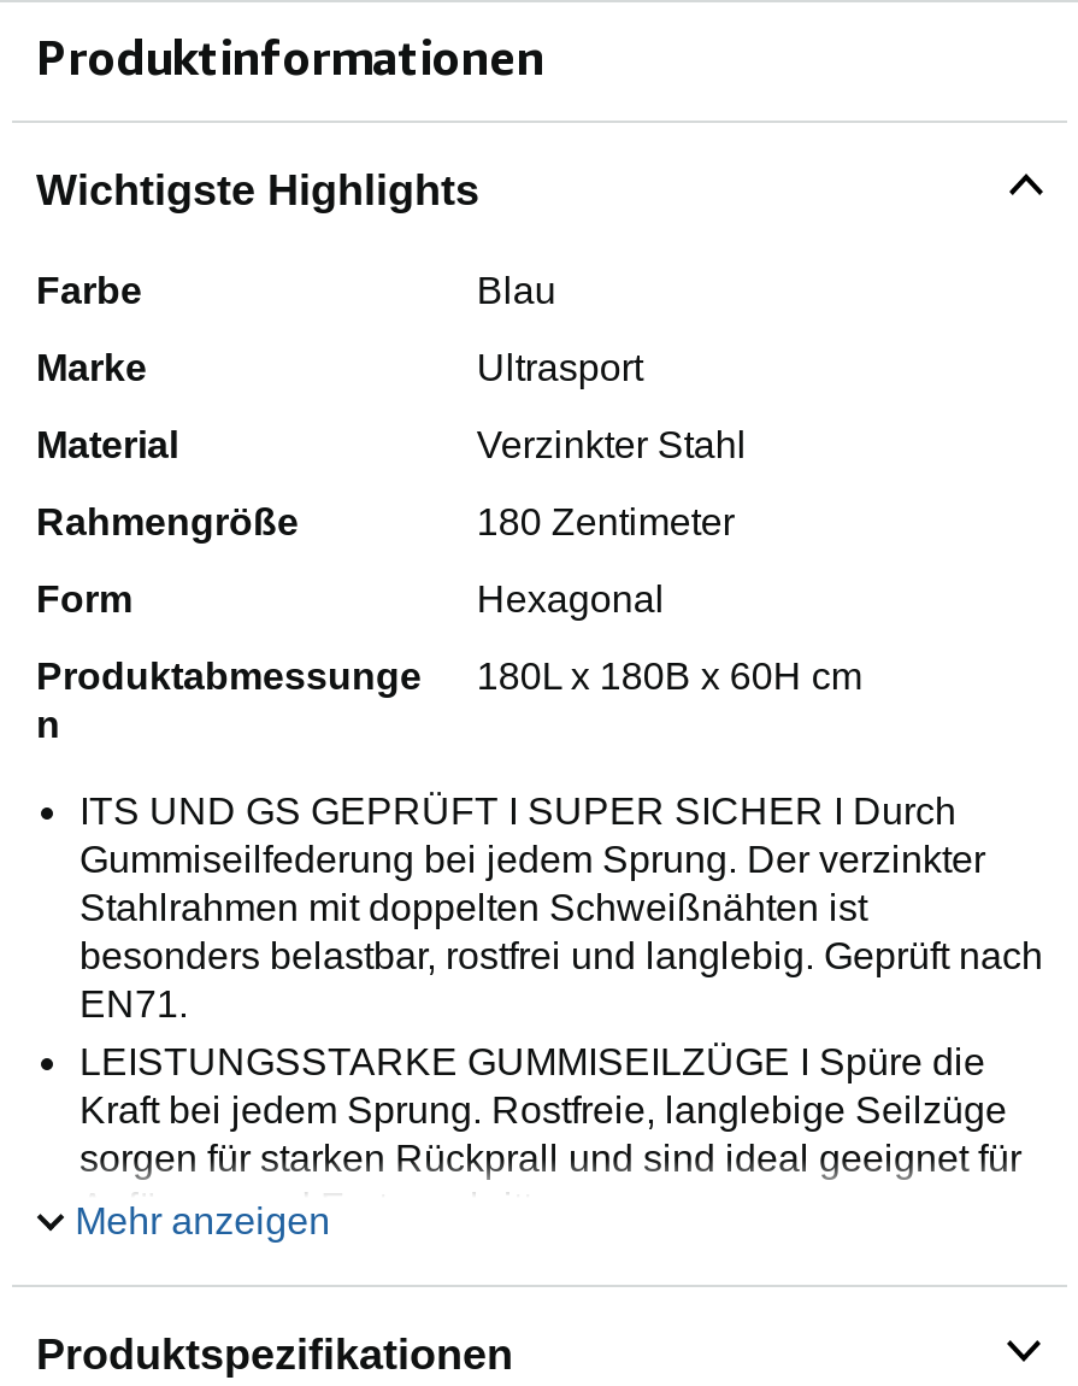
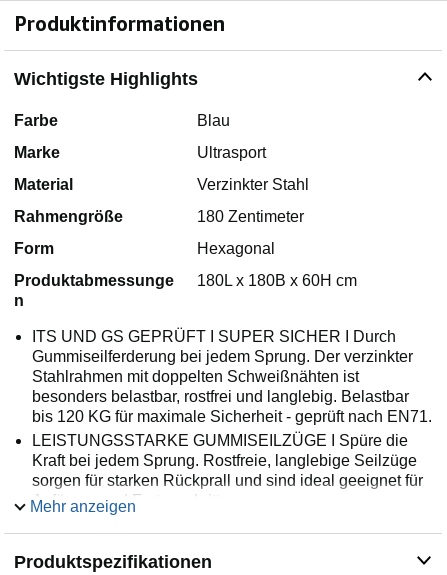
- Gummiseilfederung bei jedem Sprung. Der verzinkter
+ Gummiseilferderung bei jedem Sprung. Der verzinkter

- besonders belastbar, rostfrei und langlebig. Geprüft nach
- EN71.
+ besonders belastbar, rostfrei und langlebig. Belastbar
+ bis 120 KG für maximale Sicherheit - geprüft nach EN71.
